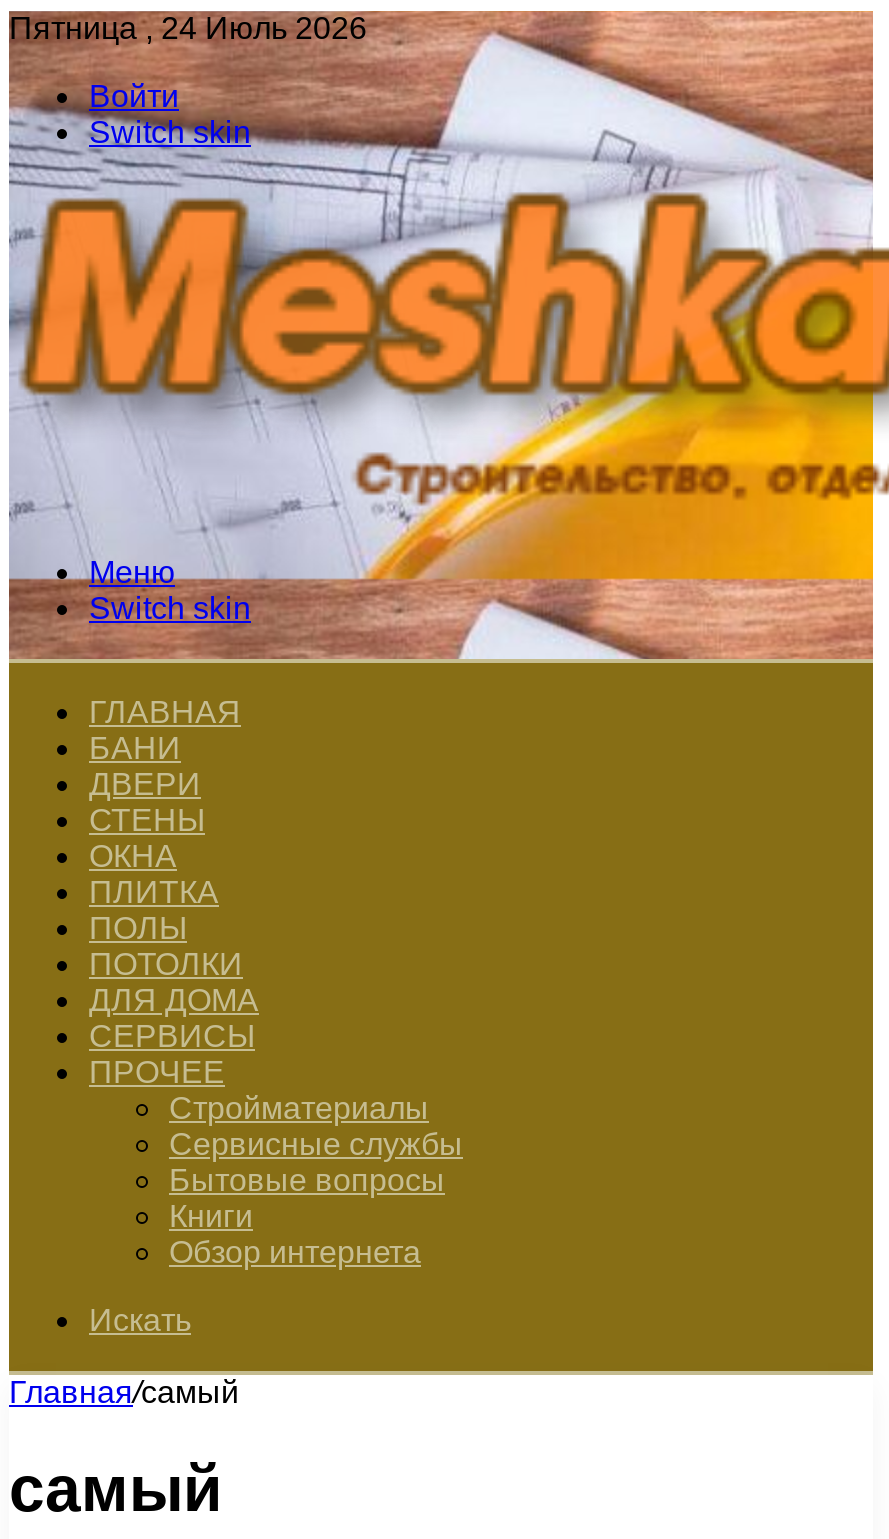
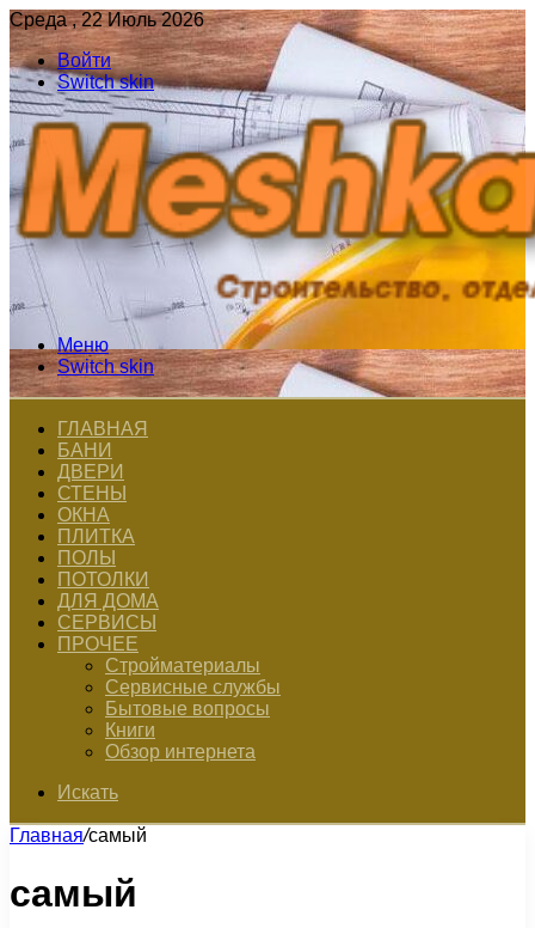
- Пятница , 24 Июль 2026
+ Среда , 22 Июль 2026
